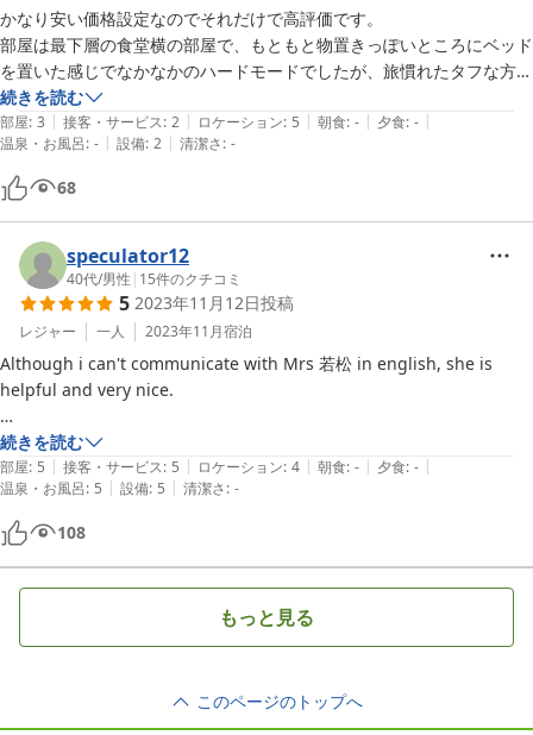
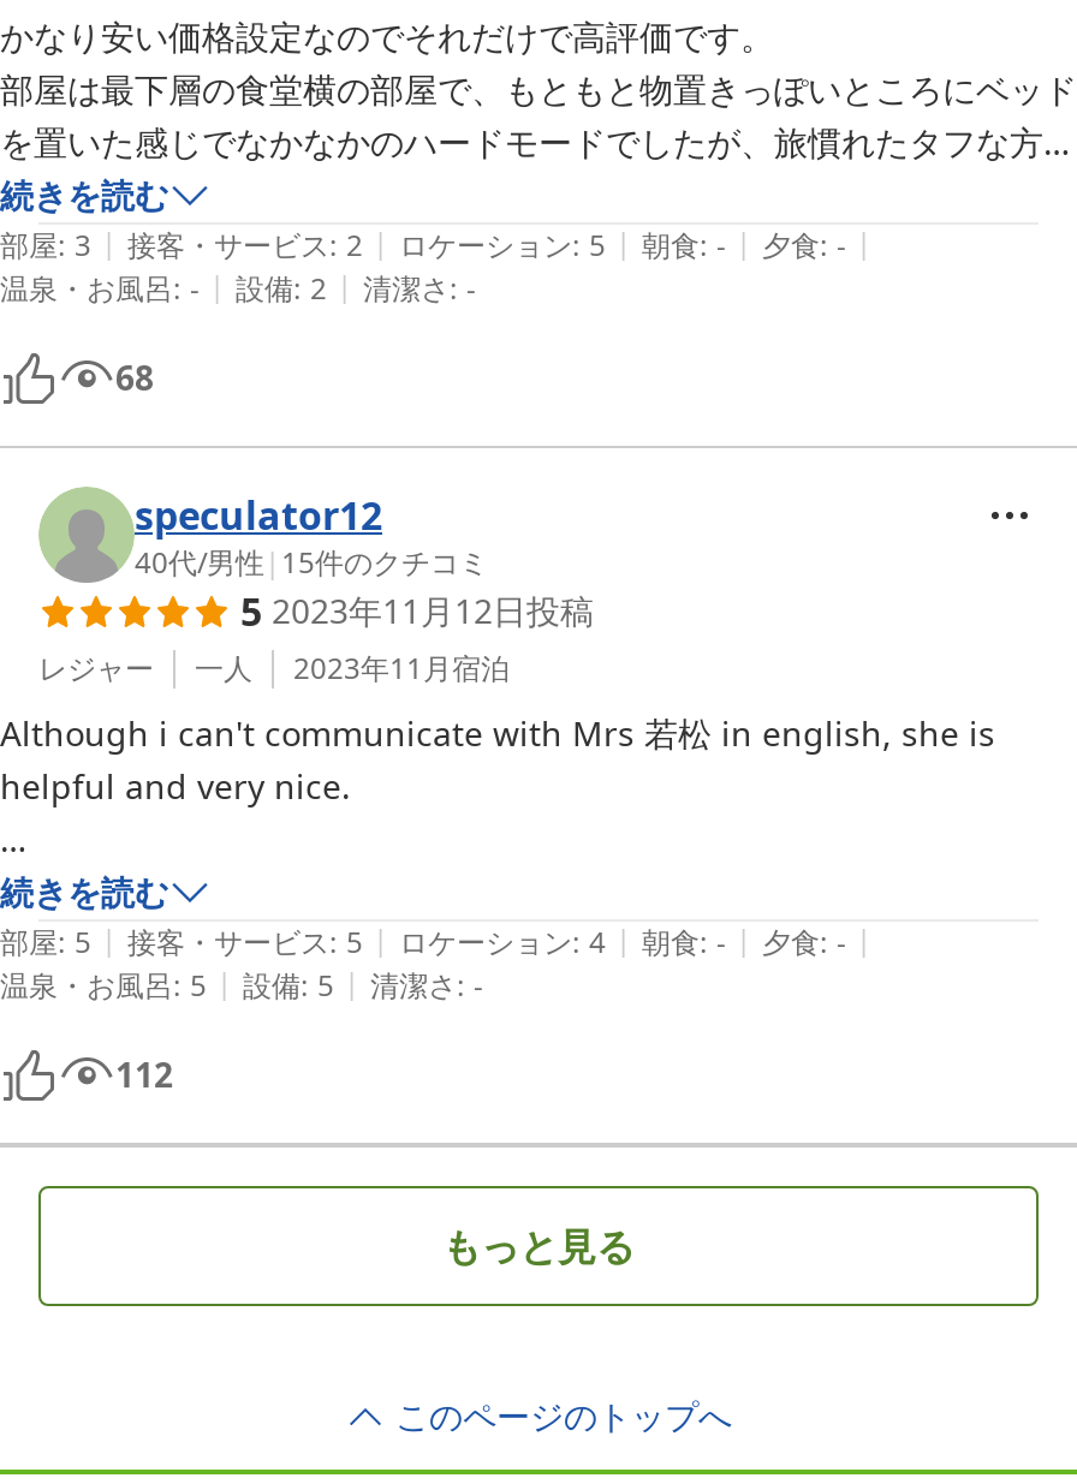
- 108
+ 112
